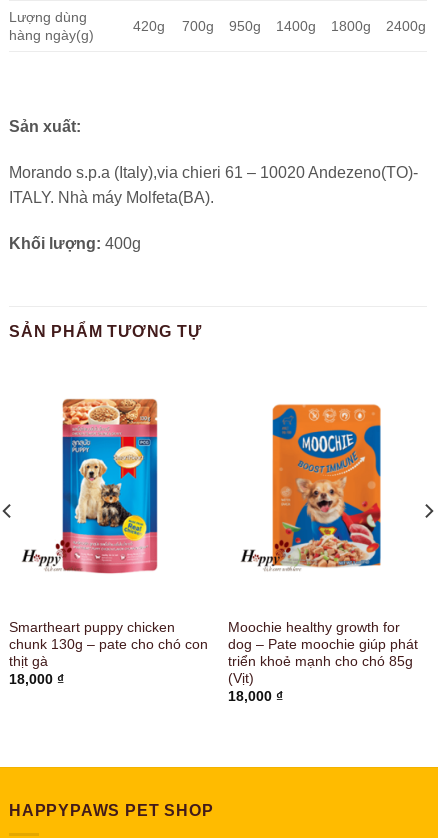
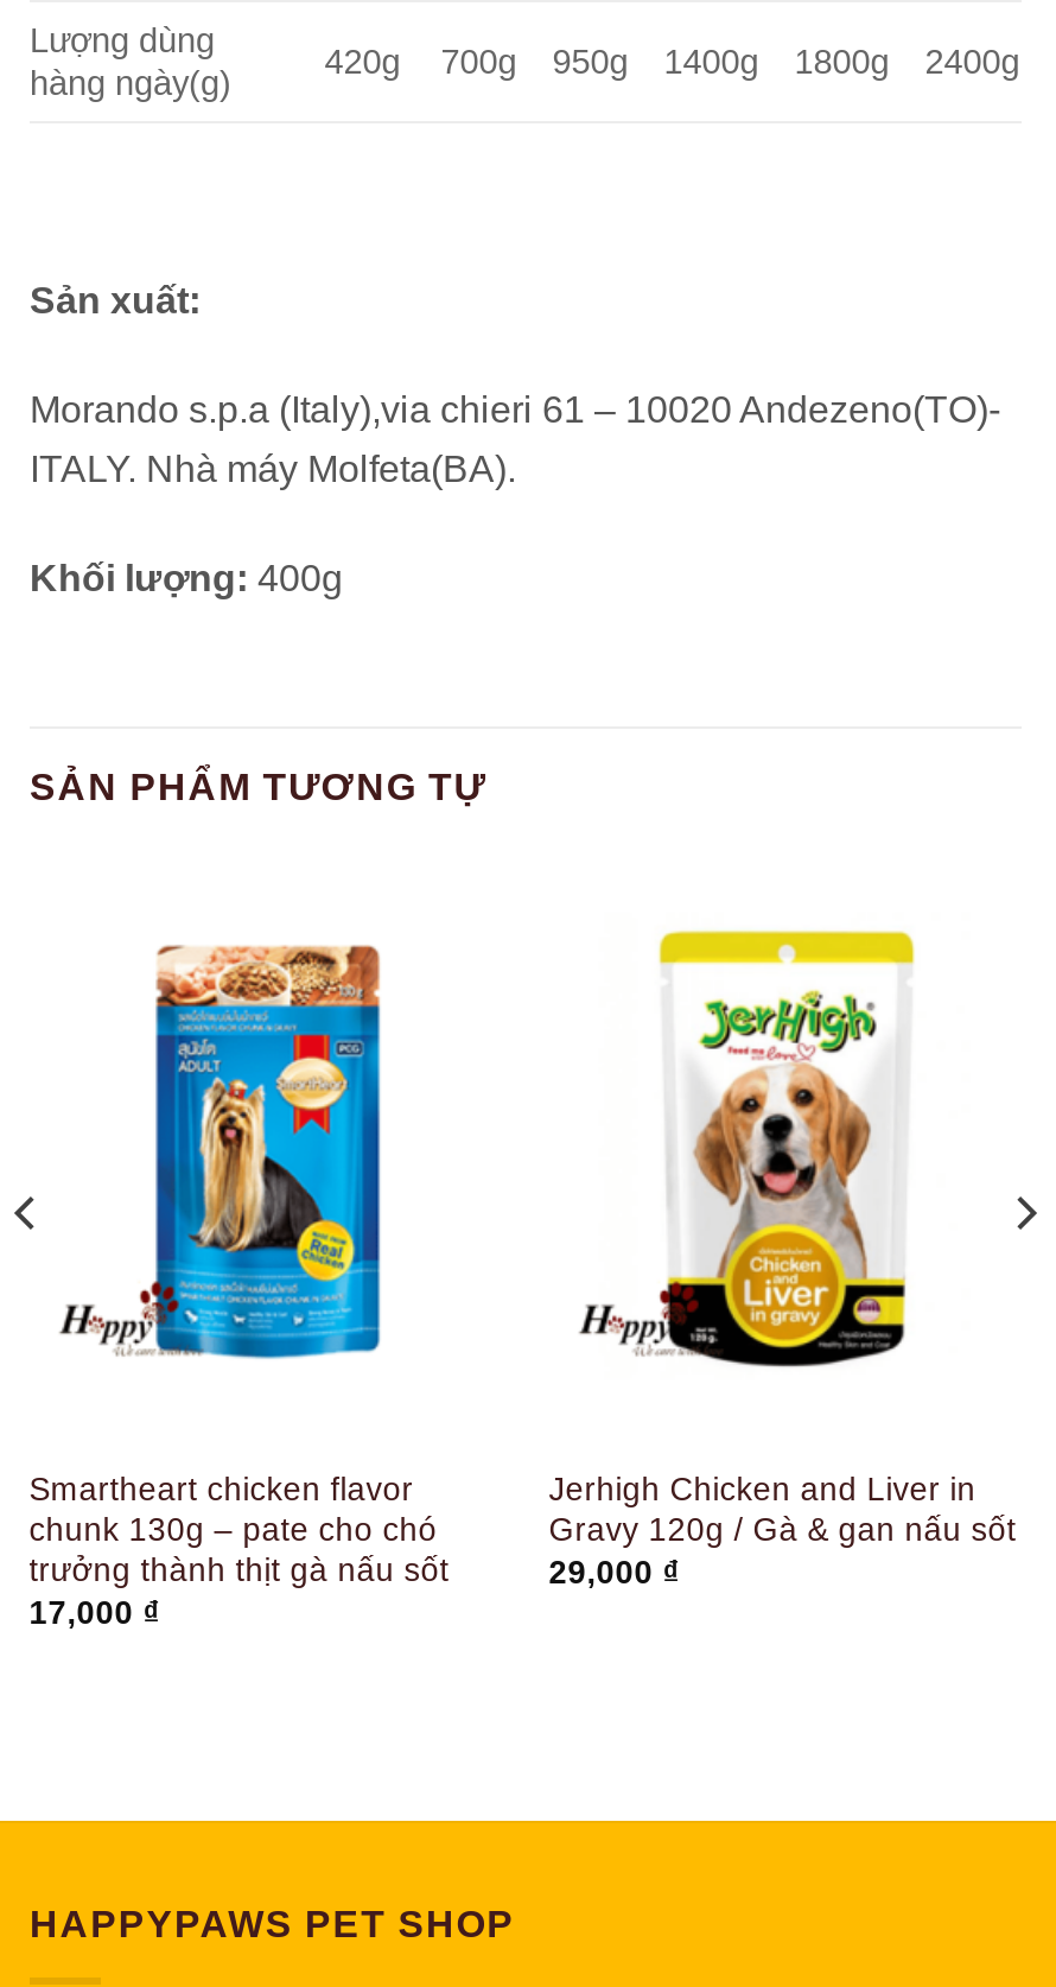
- [image]
+ [image]

- [image]
+ [image]

- [image]
+ [image]

- Smartheart puppy chicken
- chunk 130g – pate cho chó con
- thịt gà
- 18,000 ₫
+ Smartheart chicken flavor
+ chunk 130g – pate cho chó
+ trưởng thành thịt gà nấu sốt
+ 17,000 ₫

- Moochie healthy growth for
- dog – Pate moochie giúp phát
- triển khoẻ mạnh cho chó 85g
- (Vịt)
- 18,000 ₫
+ Jerhigh Chicken and Liver in
+ Gravy 120g / Gà & gan nấu sốt
+ 29,000 ₫
